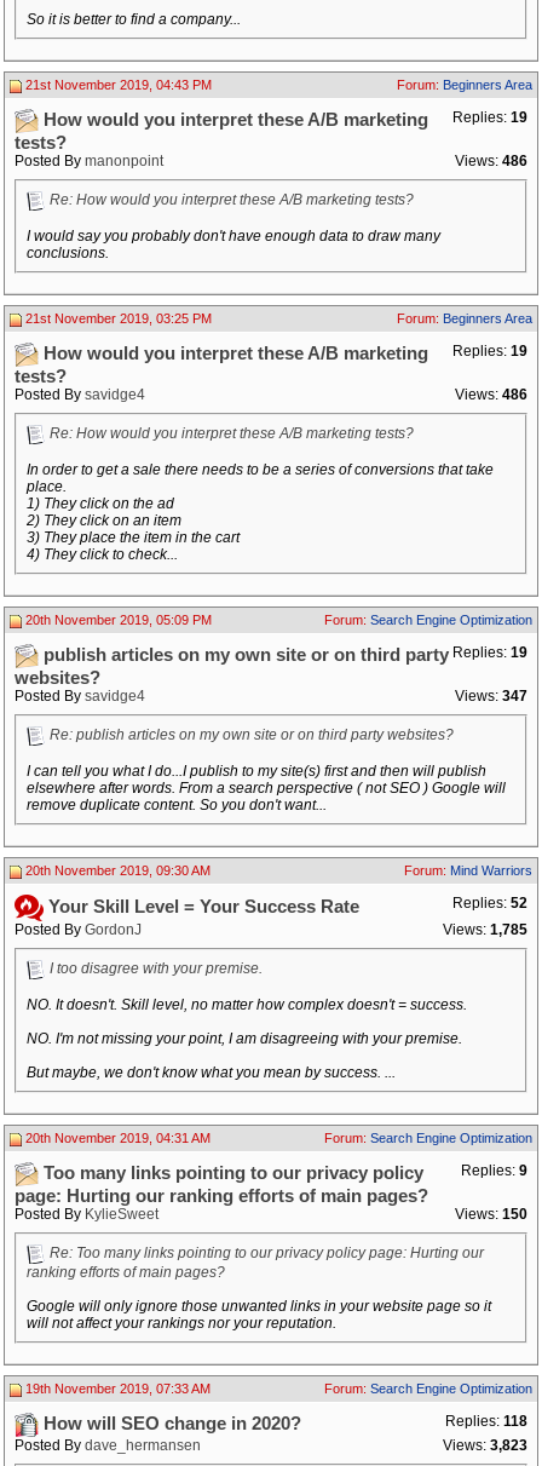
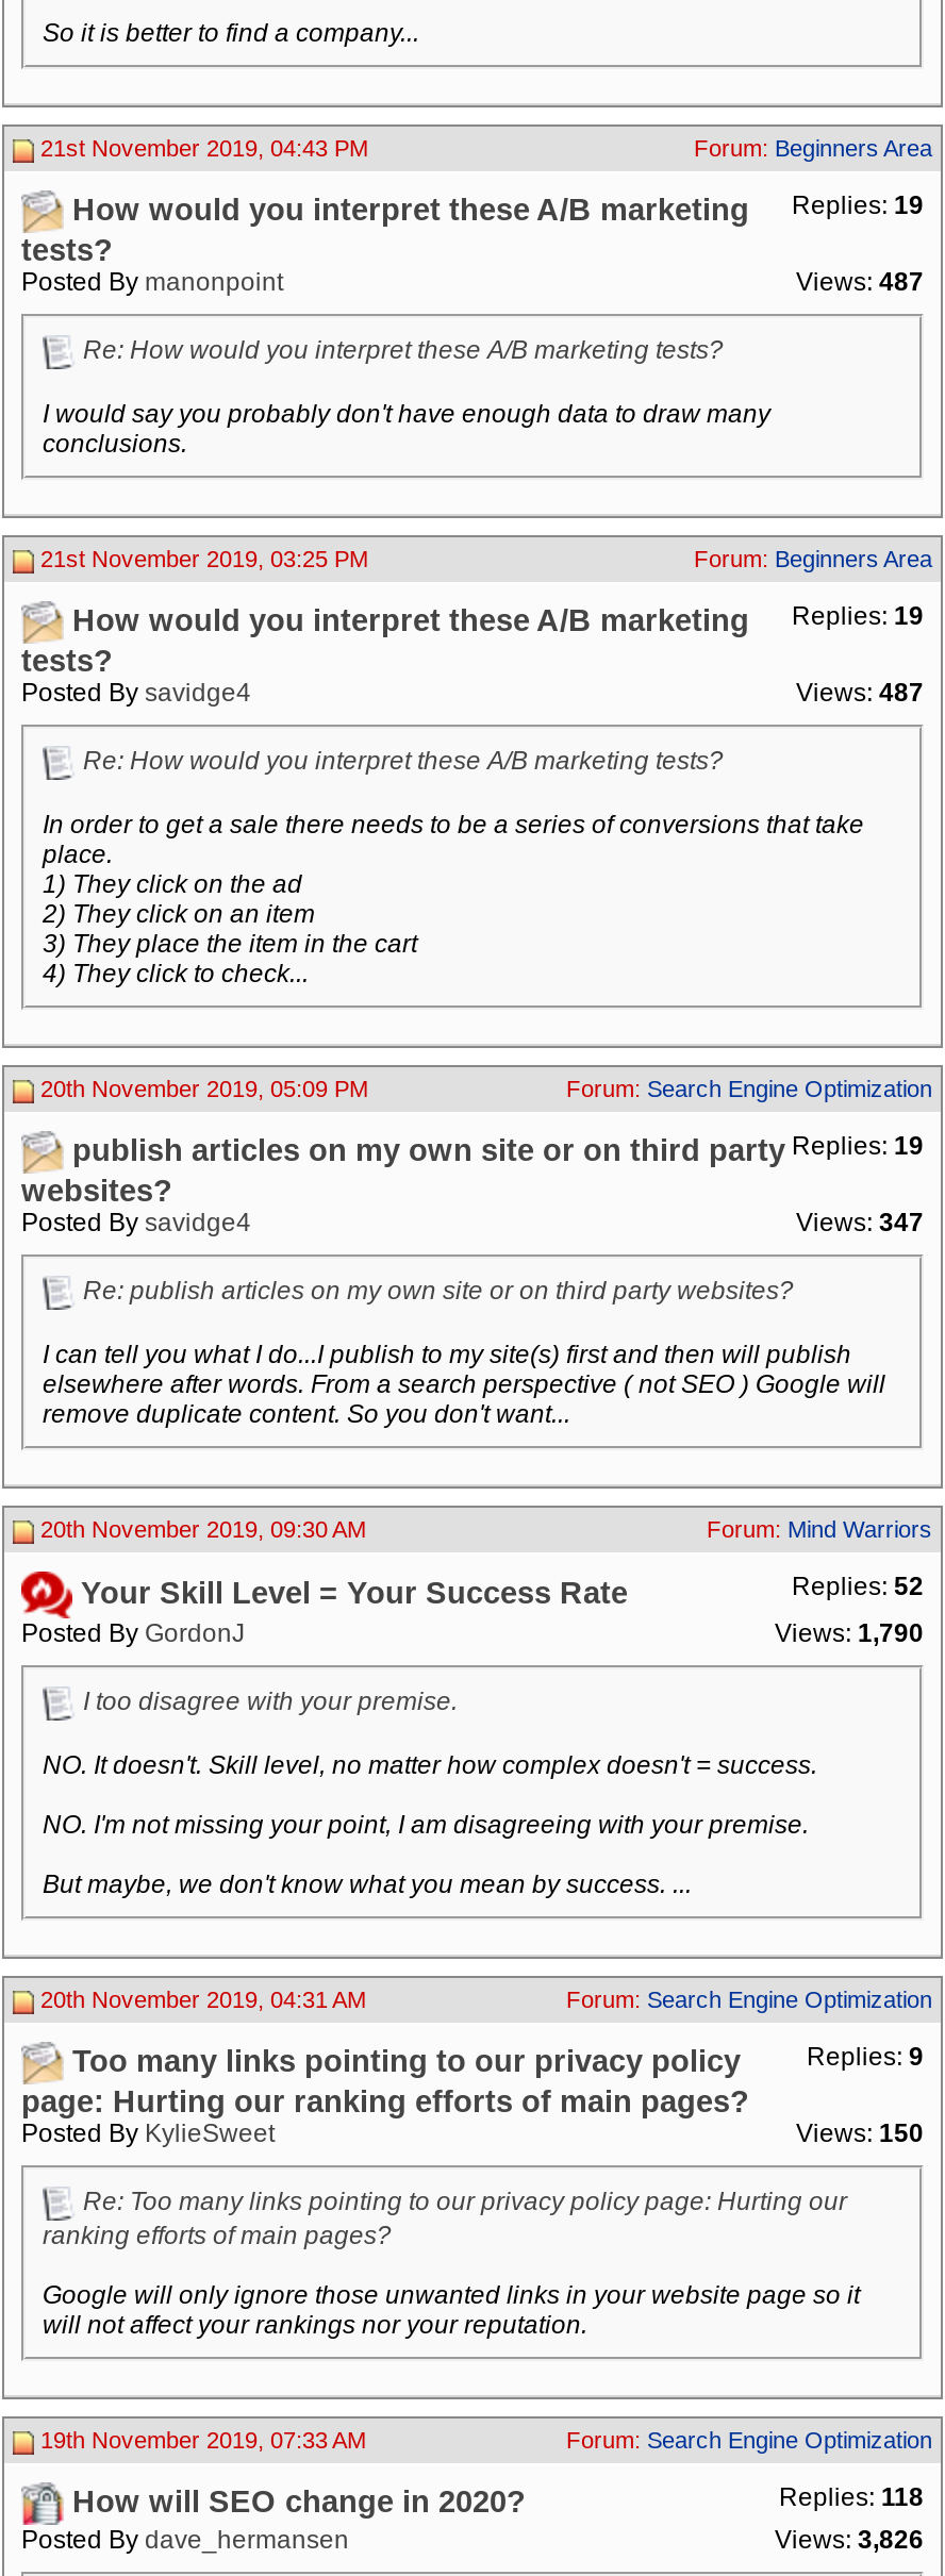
- Views: 486
+ Views: 487

- Views: 486
+ Views: 487

- Views: 1,785
+ Views: 1,790

- Views: 3,823
+ Views: 3,826
